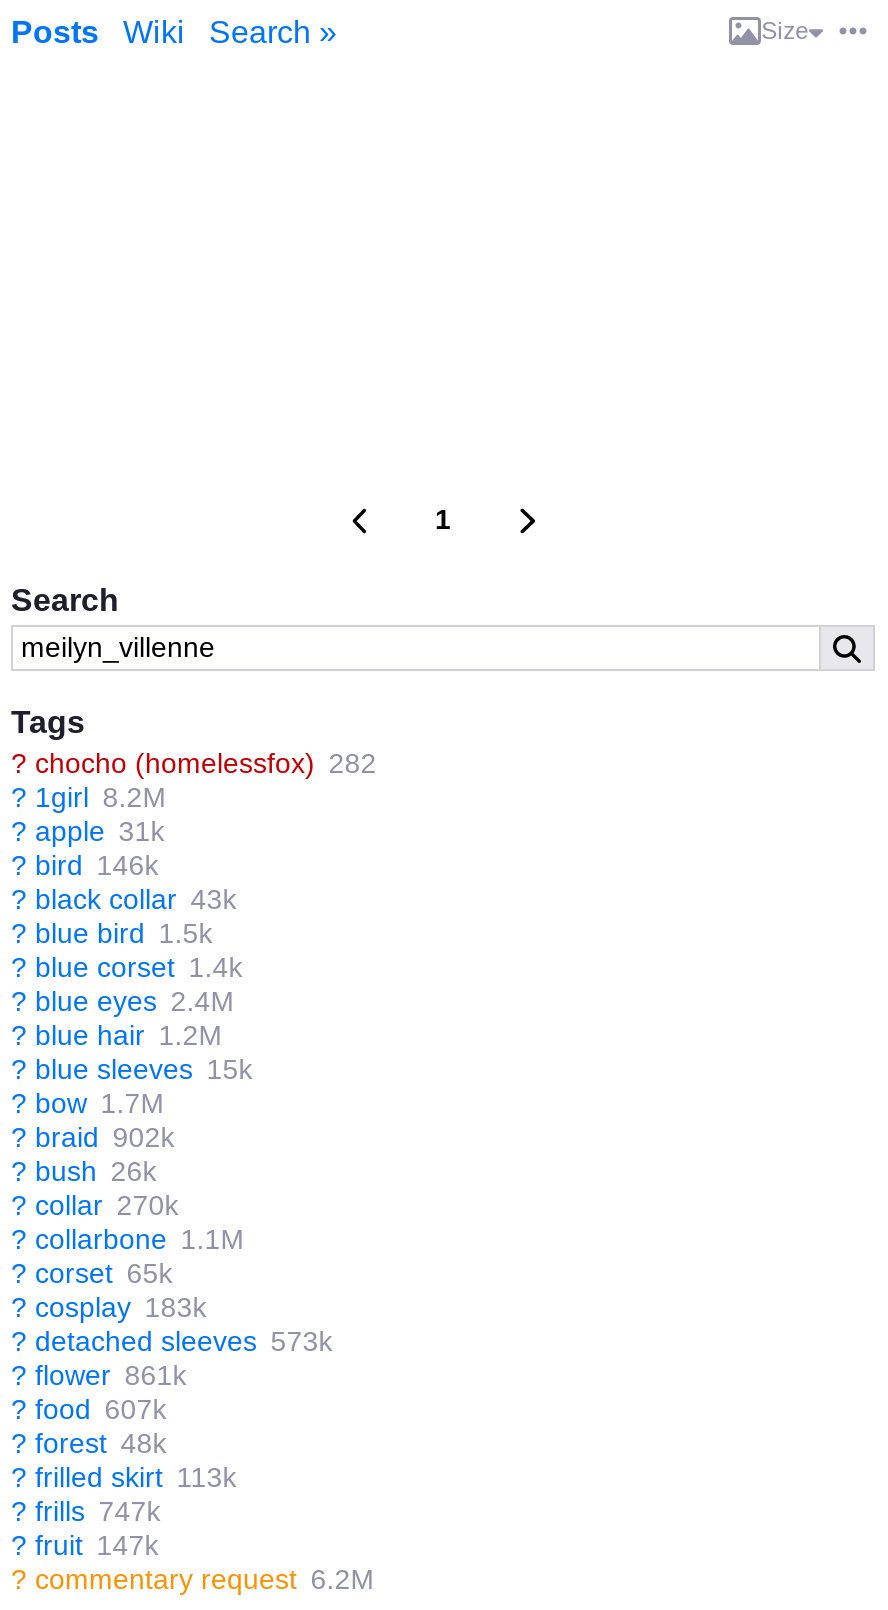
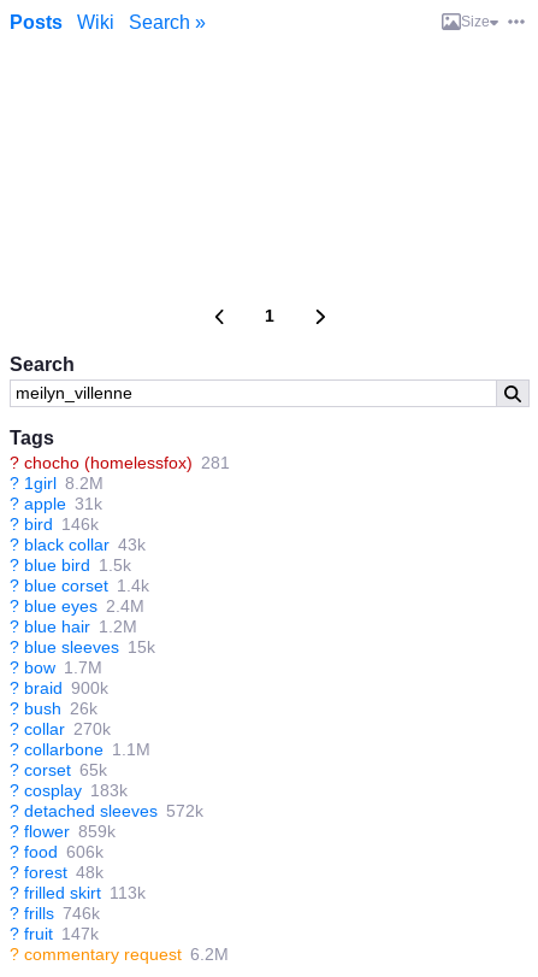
- ? chocho (homelessfox) 282
+ ? chocho (homelessfox) 281

- ? braid 902k
+ ? braid 900k

- ? detached sleeves 573k
+ ? detached sleeves 572k

- ? flower 861k
+ ? flower 859k

- ? food 607k
+ ? food 606k

- ? frills 747k
+ ? frills 746k
